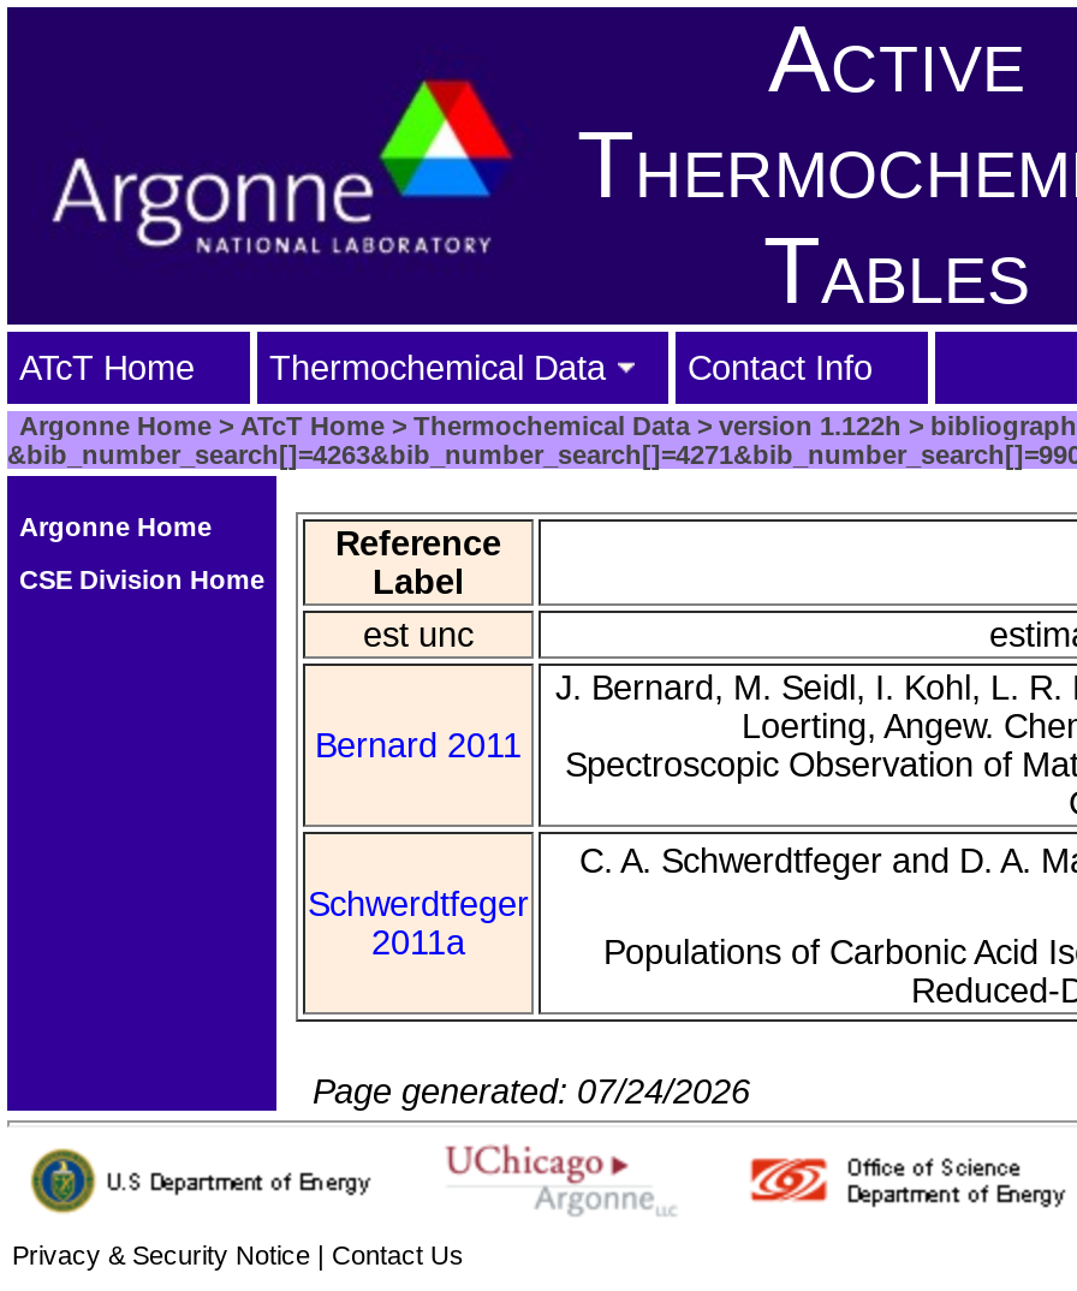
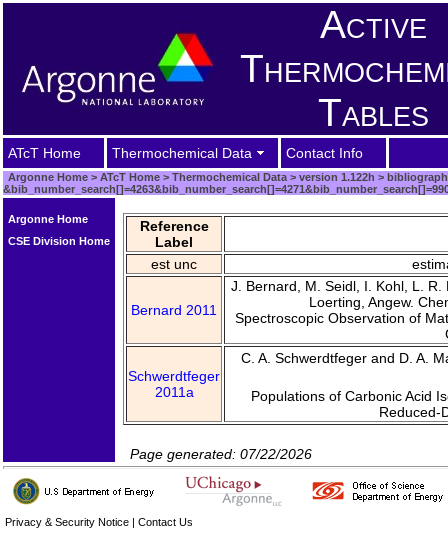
- Page generated: 07/24/2026
+ Page generated: 07/22/2026
